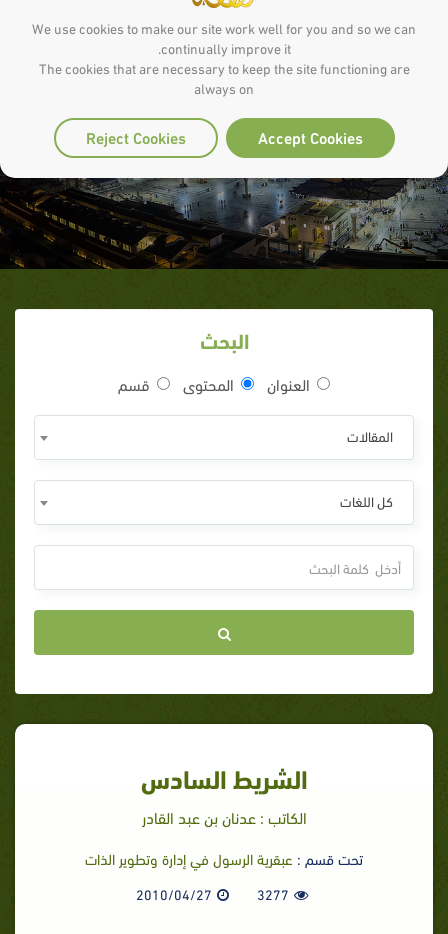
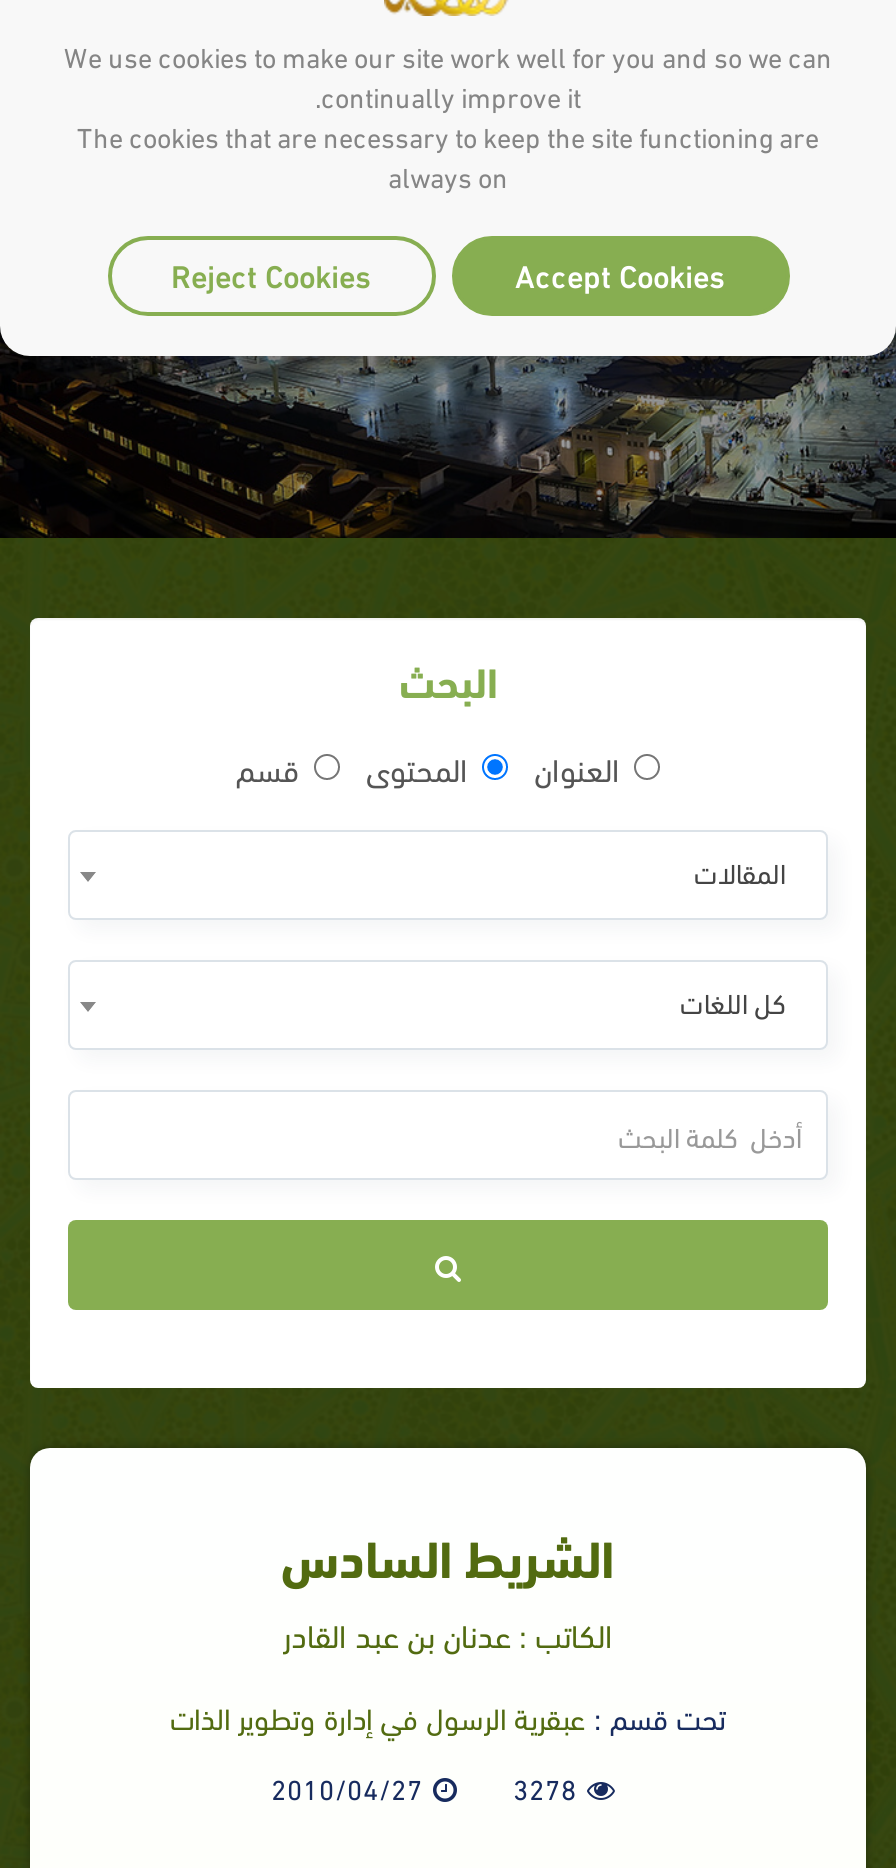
- 3277
+ 3278
